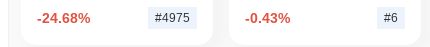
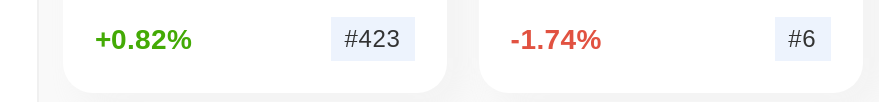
- -24.68%
- #4975
+ +0.82%
+ #423

- -0.43%
+ -1.74%
